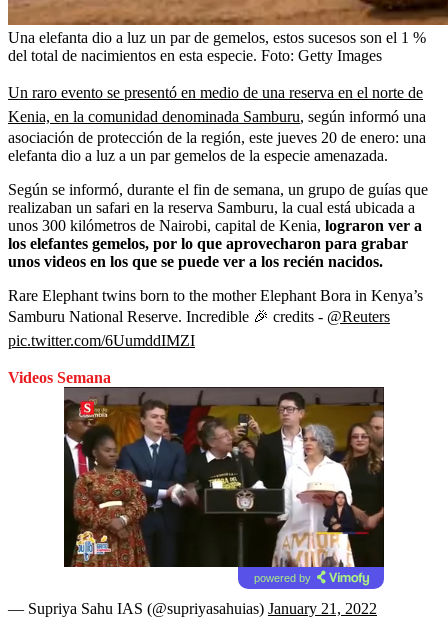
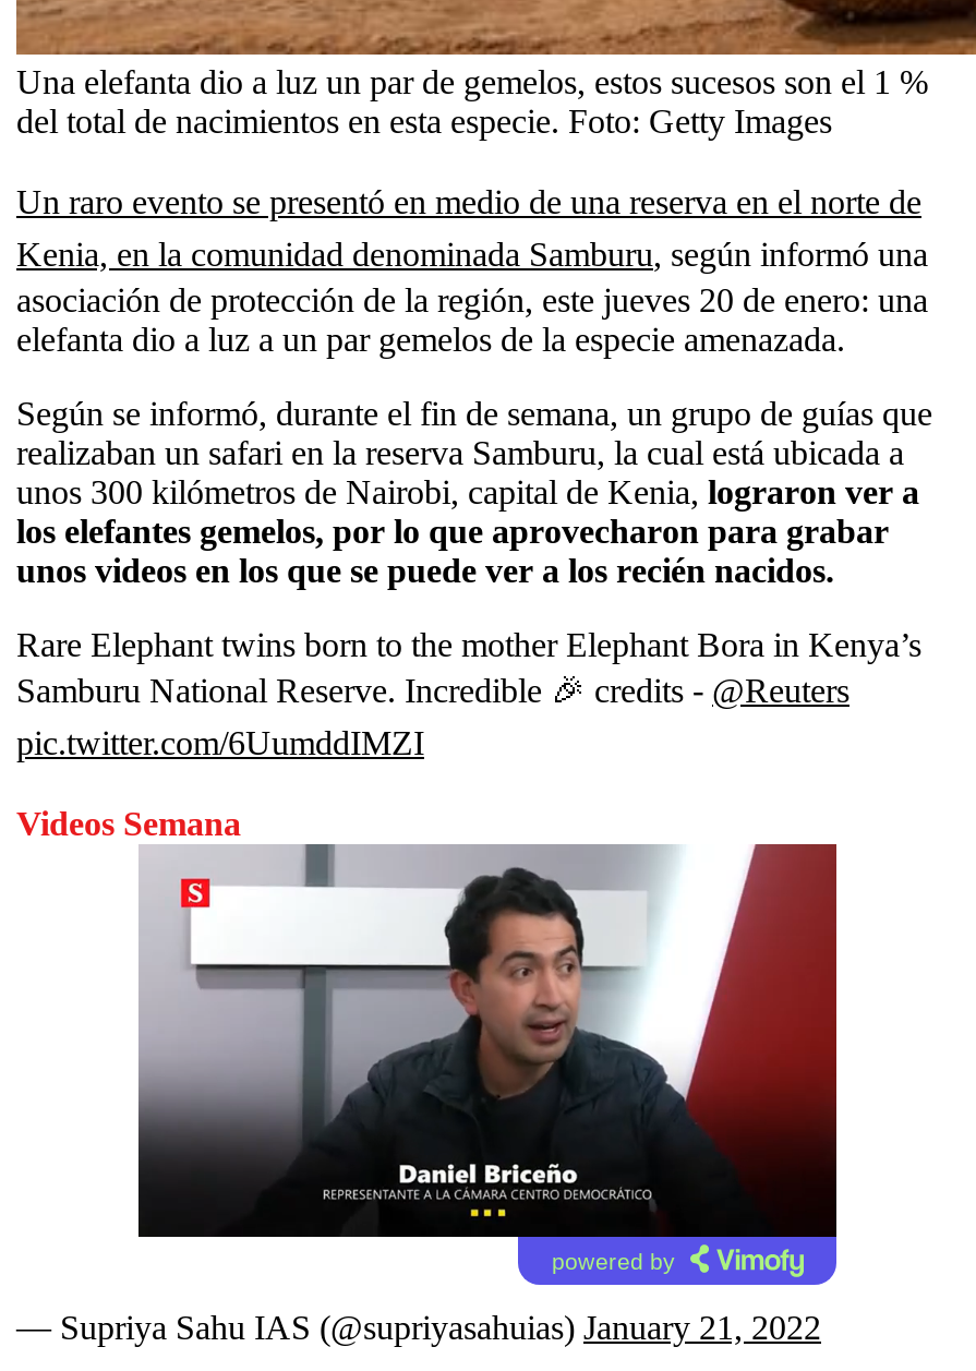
- [image]
+ [image]
